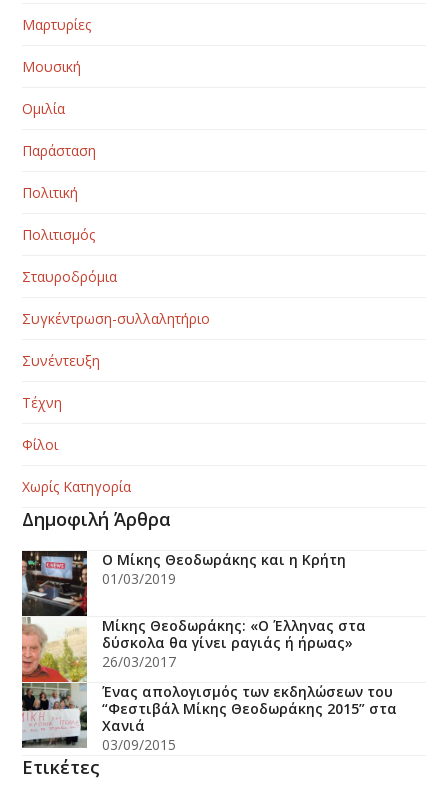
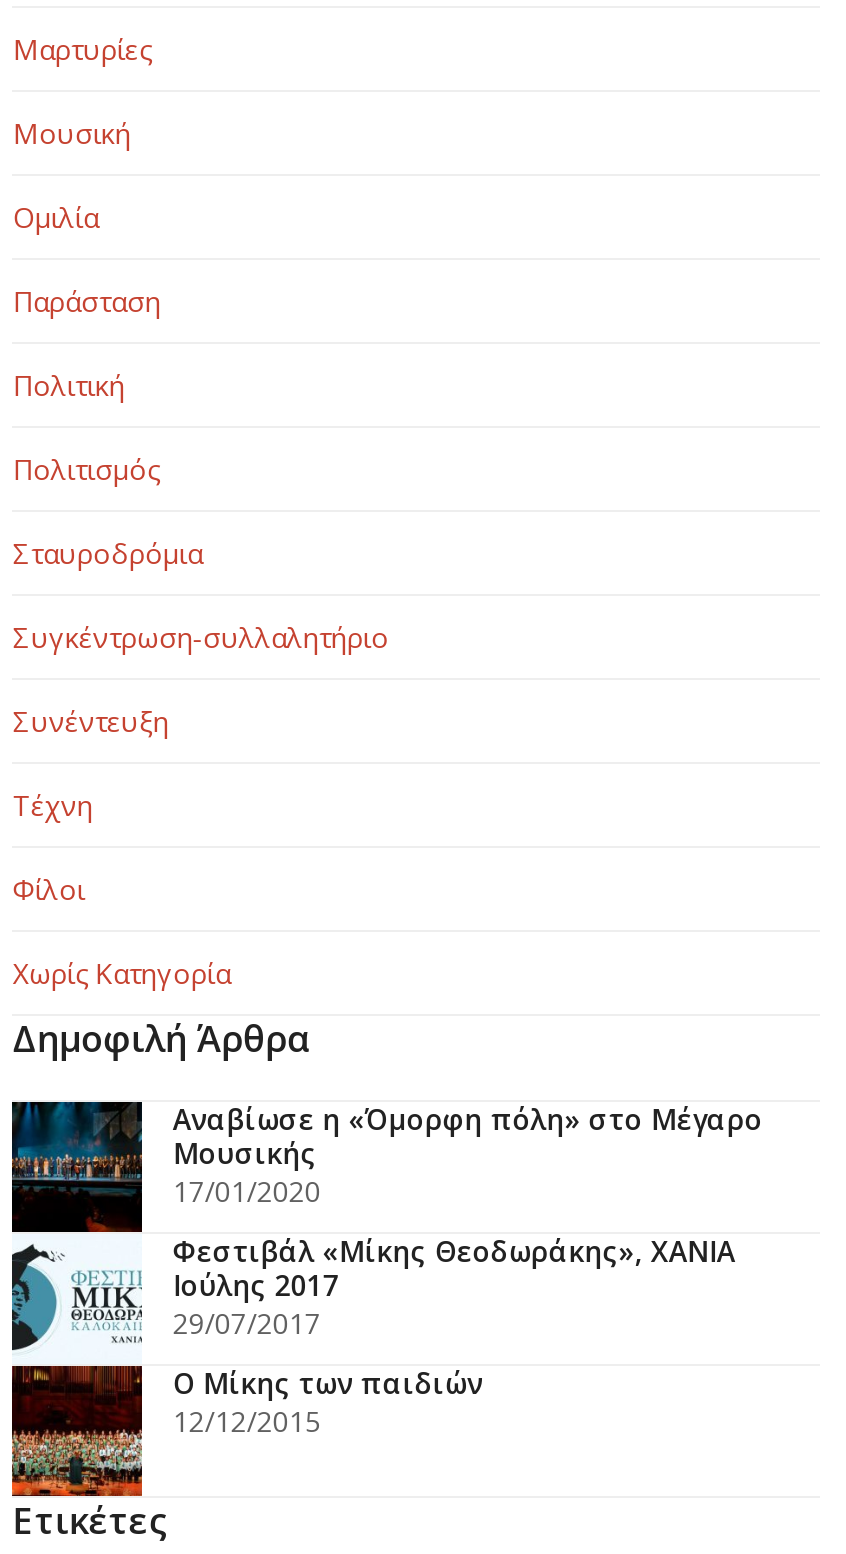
- [image]
- O Μίκης Θεοδωράκης και η Κρήτη
- 01/03/2019
+ [image]
+ Αναβίωσε η «Όμορφη πόλη» στο Μέγαρο
+ Μουσικής
+ 17/01/2020

- Μίκης Θεοδωράκης: «Ο Έλληνας στα
- δύσκολα θα γίνει ραγιάς ή ήρωας»
- 26/03/2017
+ Φεστιβάλ «Μίκης Θεοδωράκης», ΧΑΝΙΑ
+ Ιούλης 2017
+ 29/07/2017

- Ένας απολογισμός των εκδηλώσεων του
- “Φεστιβάλ Μίκης Θεοδωράκης 2015” στα
- Χανιά
- 03/09/2015
+ Ο Μίκης των παιδιών
+ 12/12/2015
